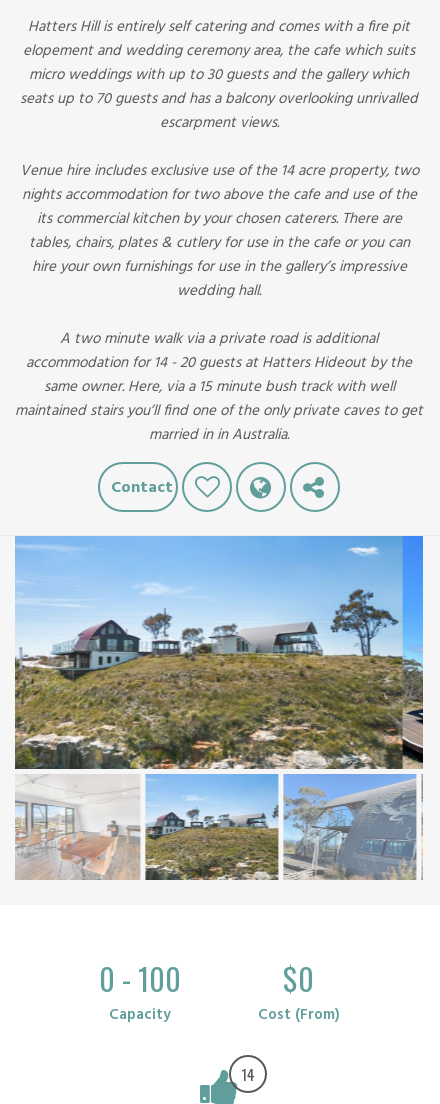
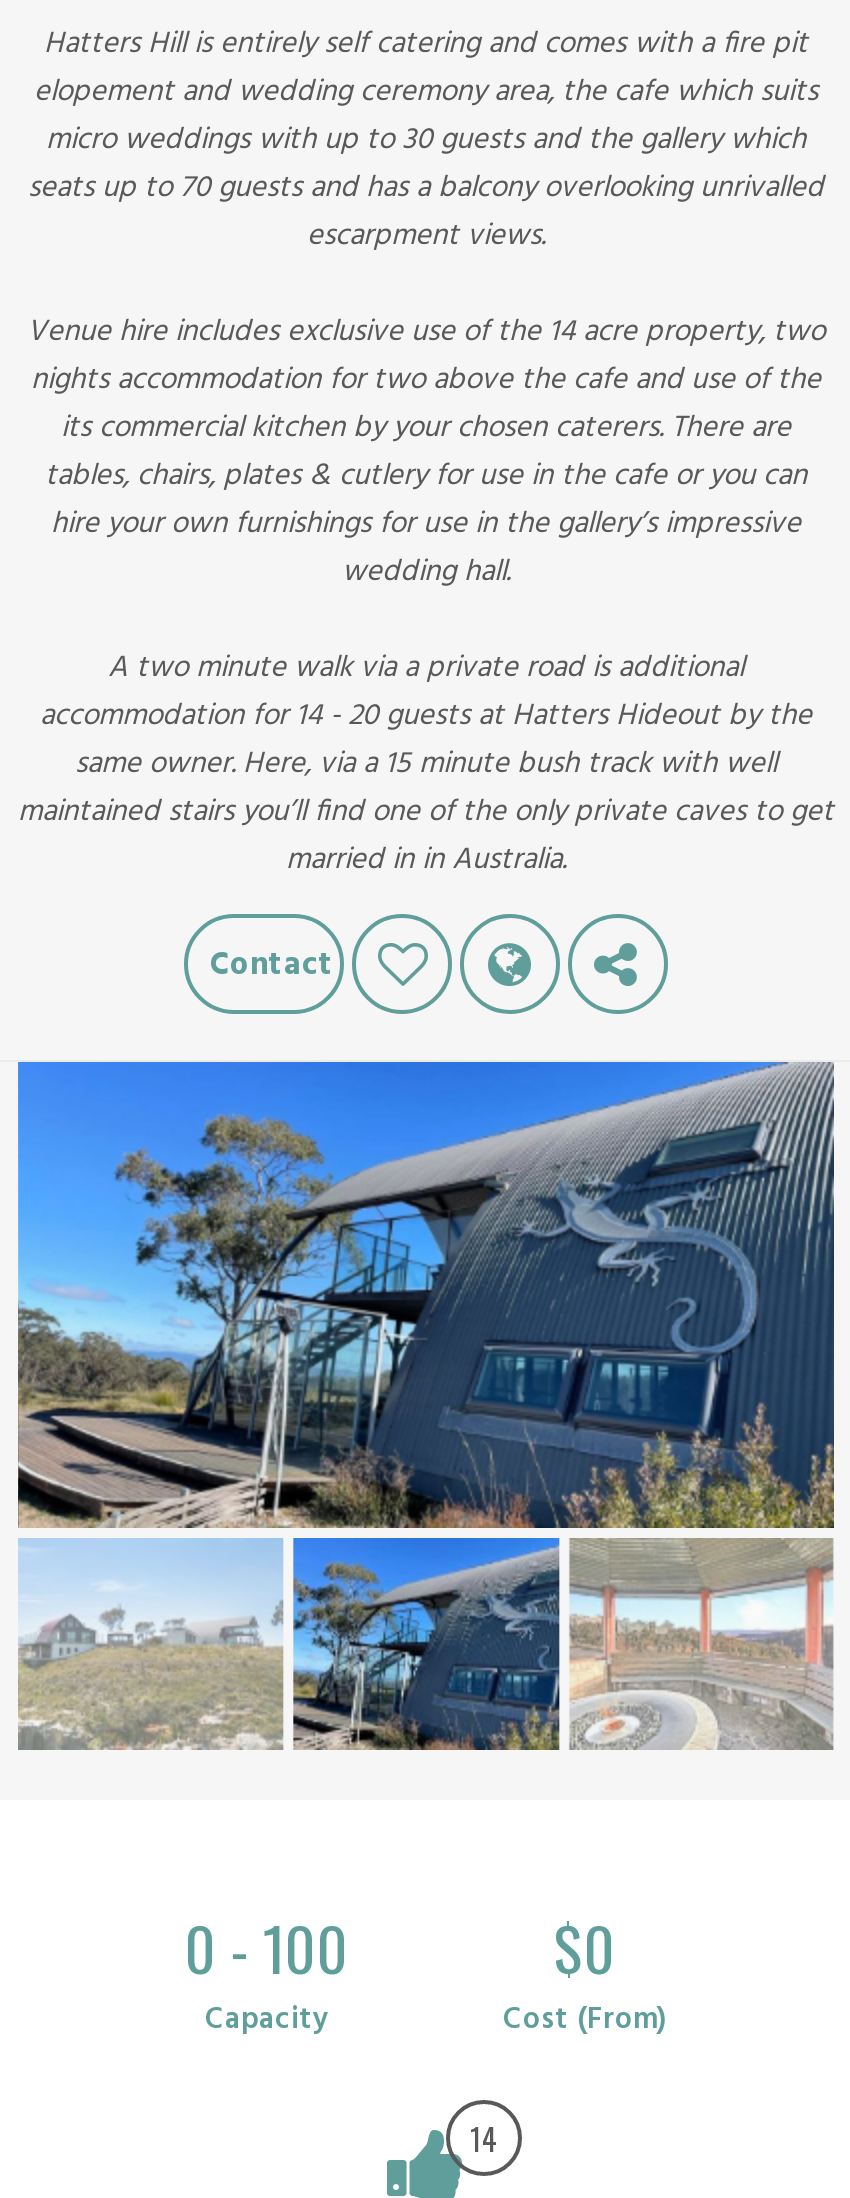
- [image]
+ [image]
